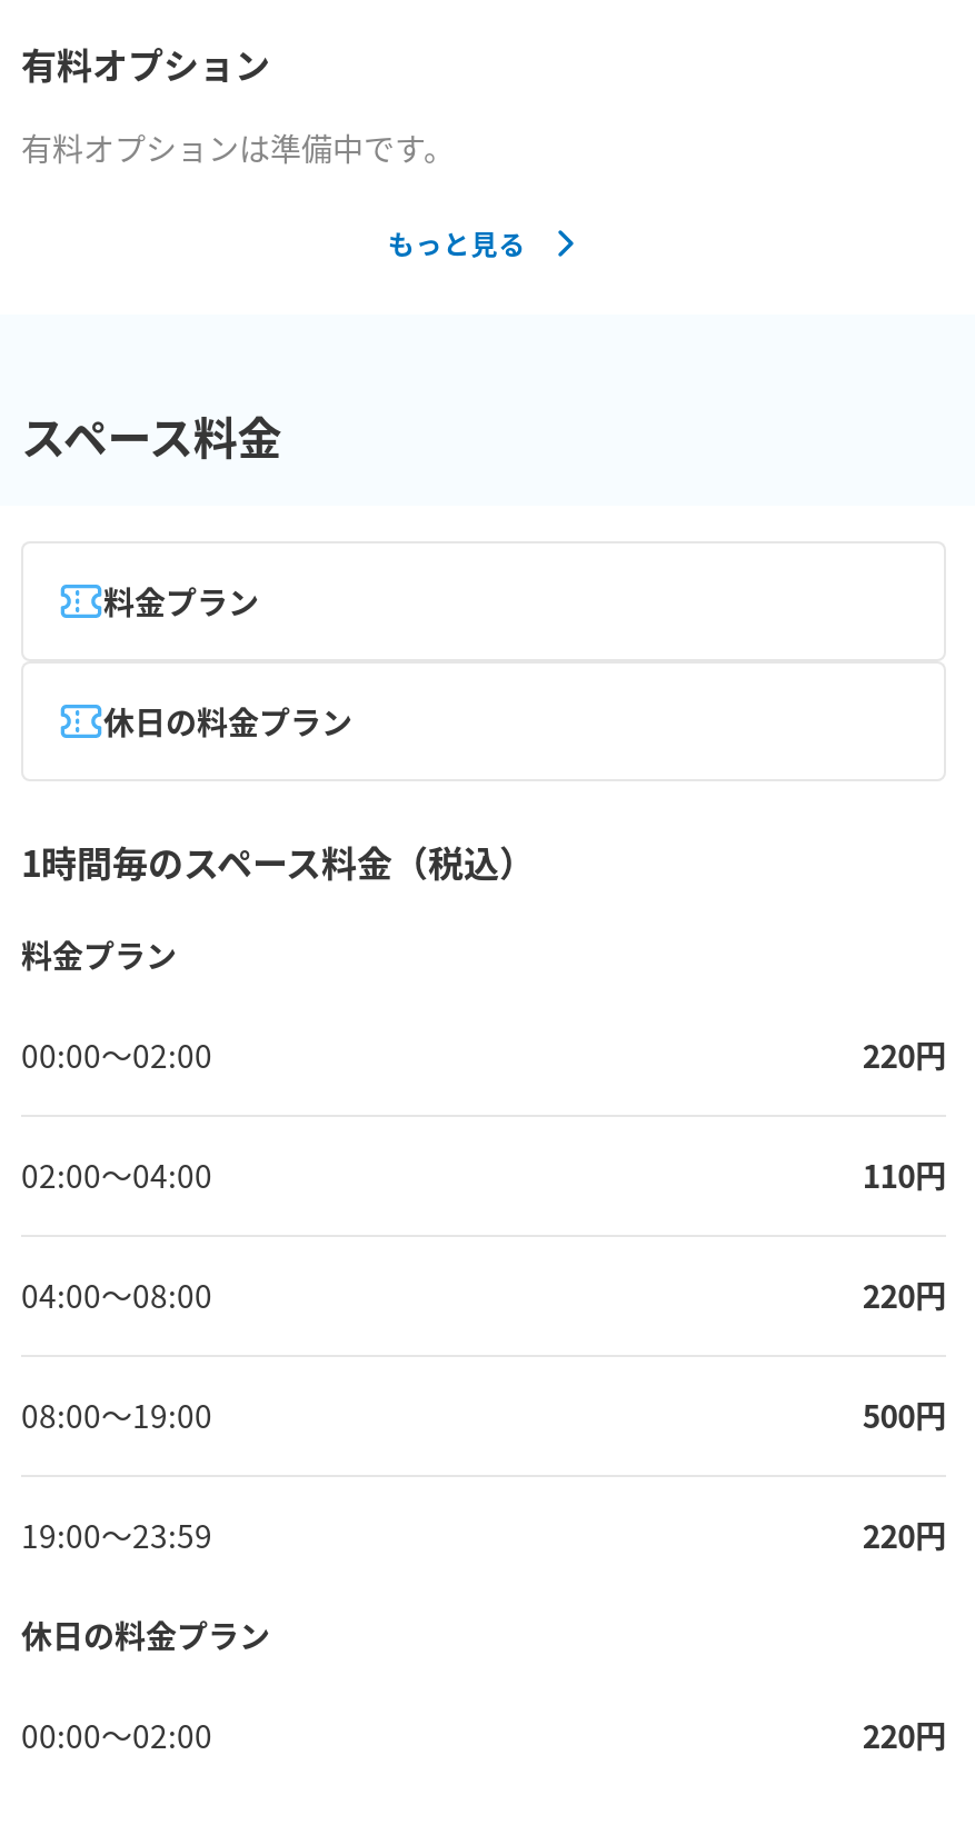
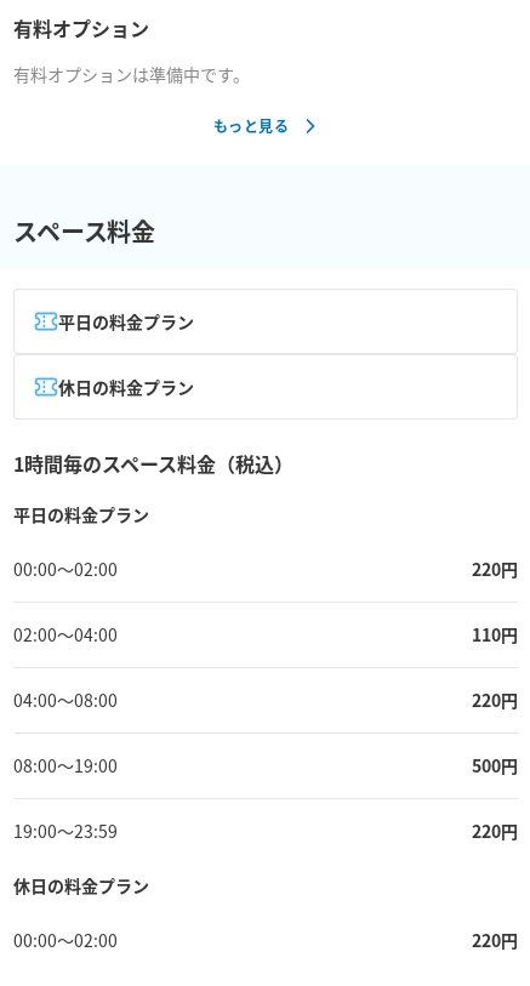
- 料金プラン
+ 平日の料金プラン

- 料金プラン
+ 平日の料金プラン
